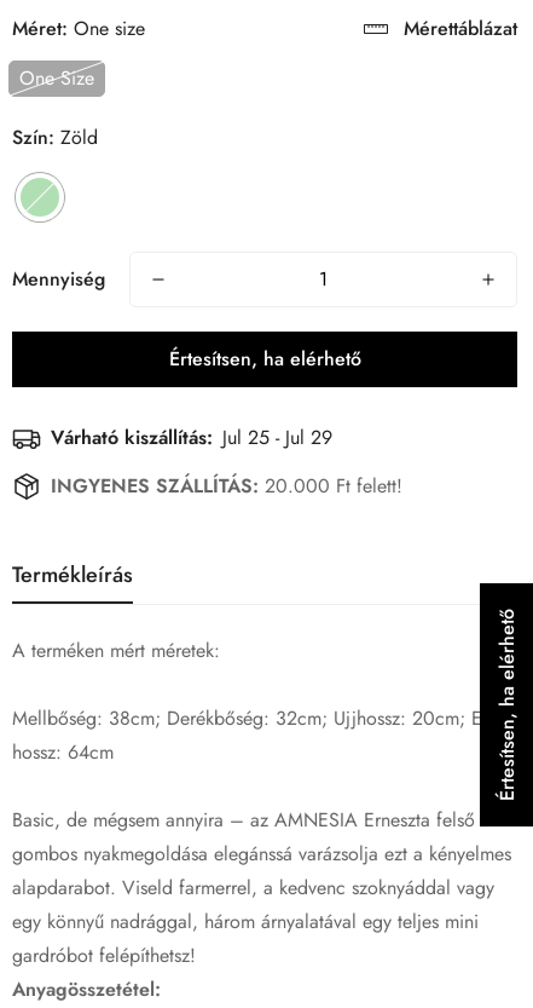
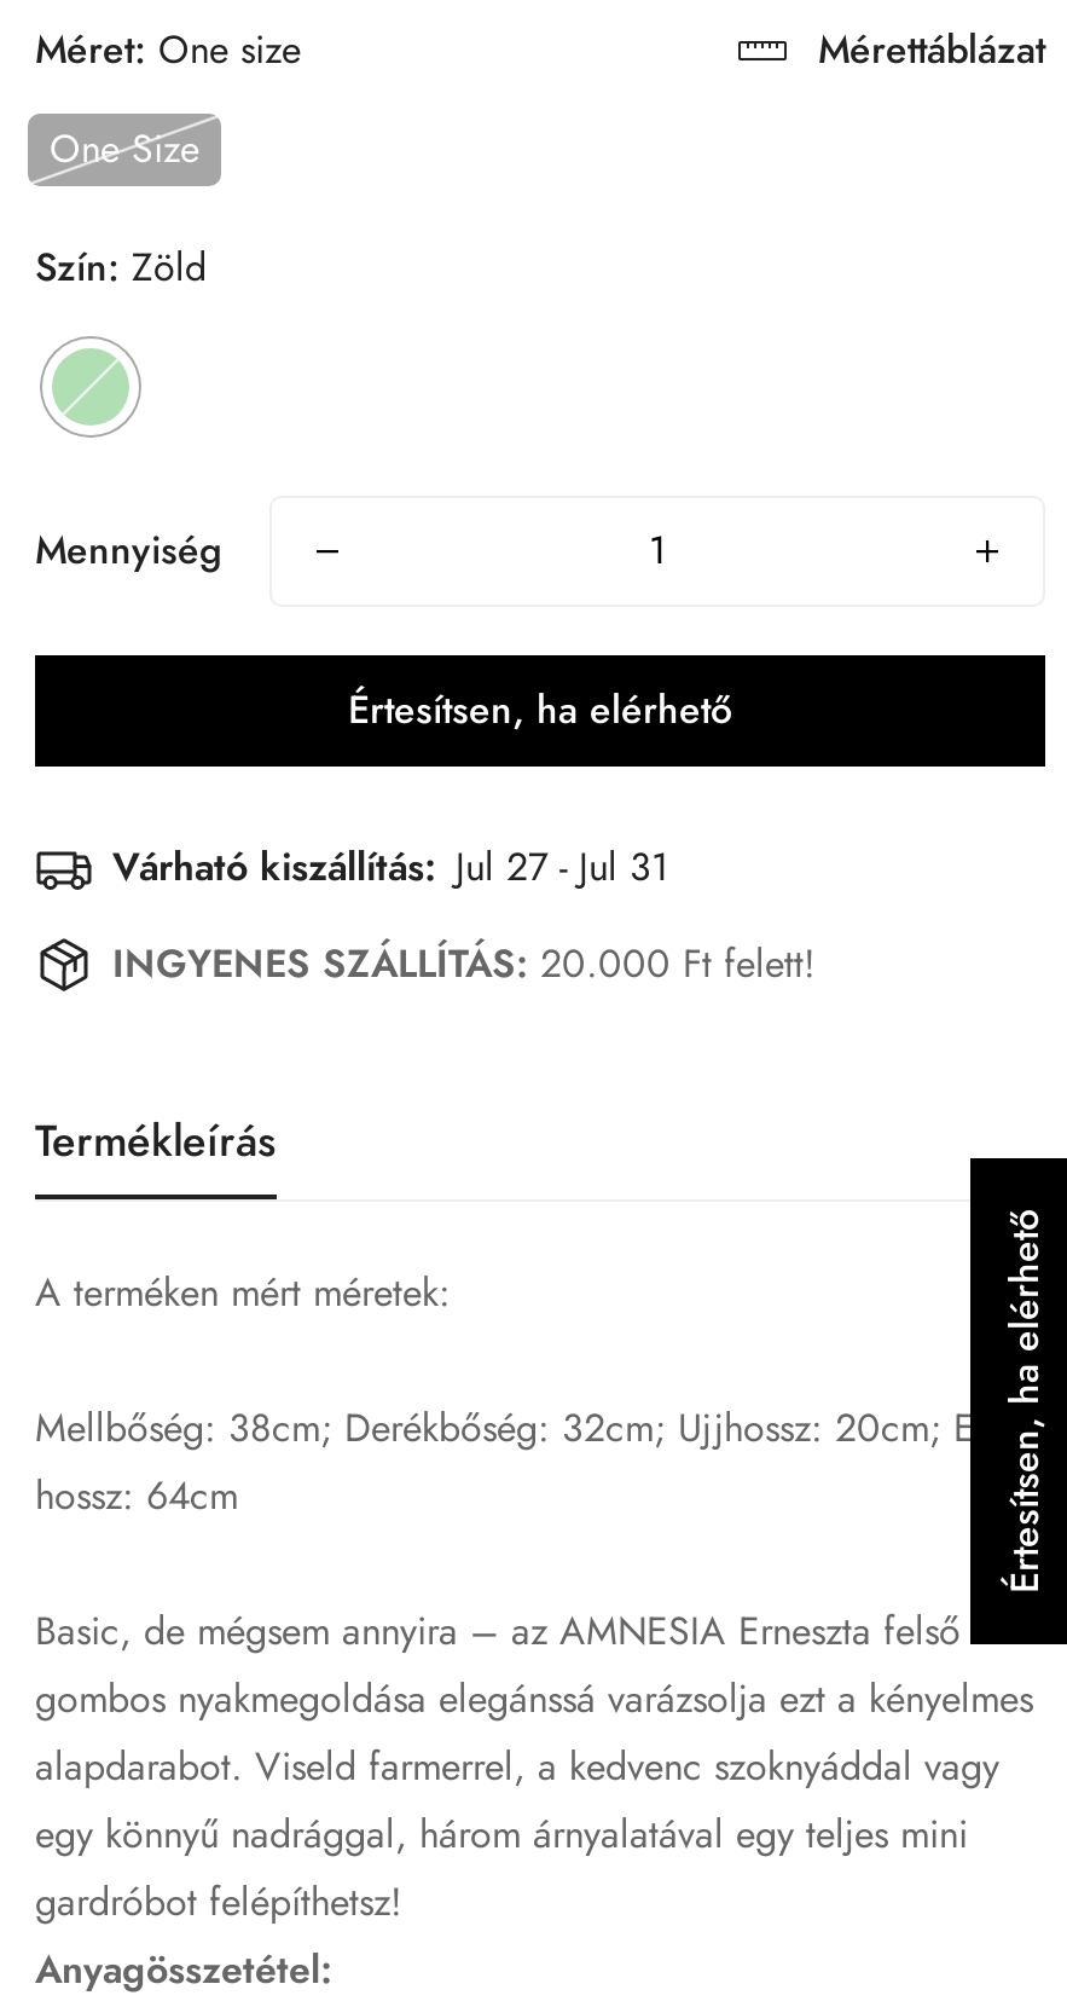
- Várható kiszállítás: Jul 25 - Jul 29
+ Várható kiszállítás: Jul 27 - Jul 31
